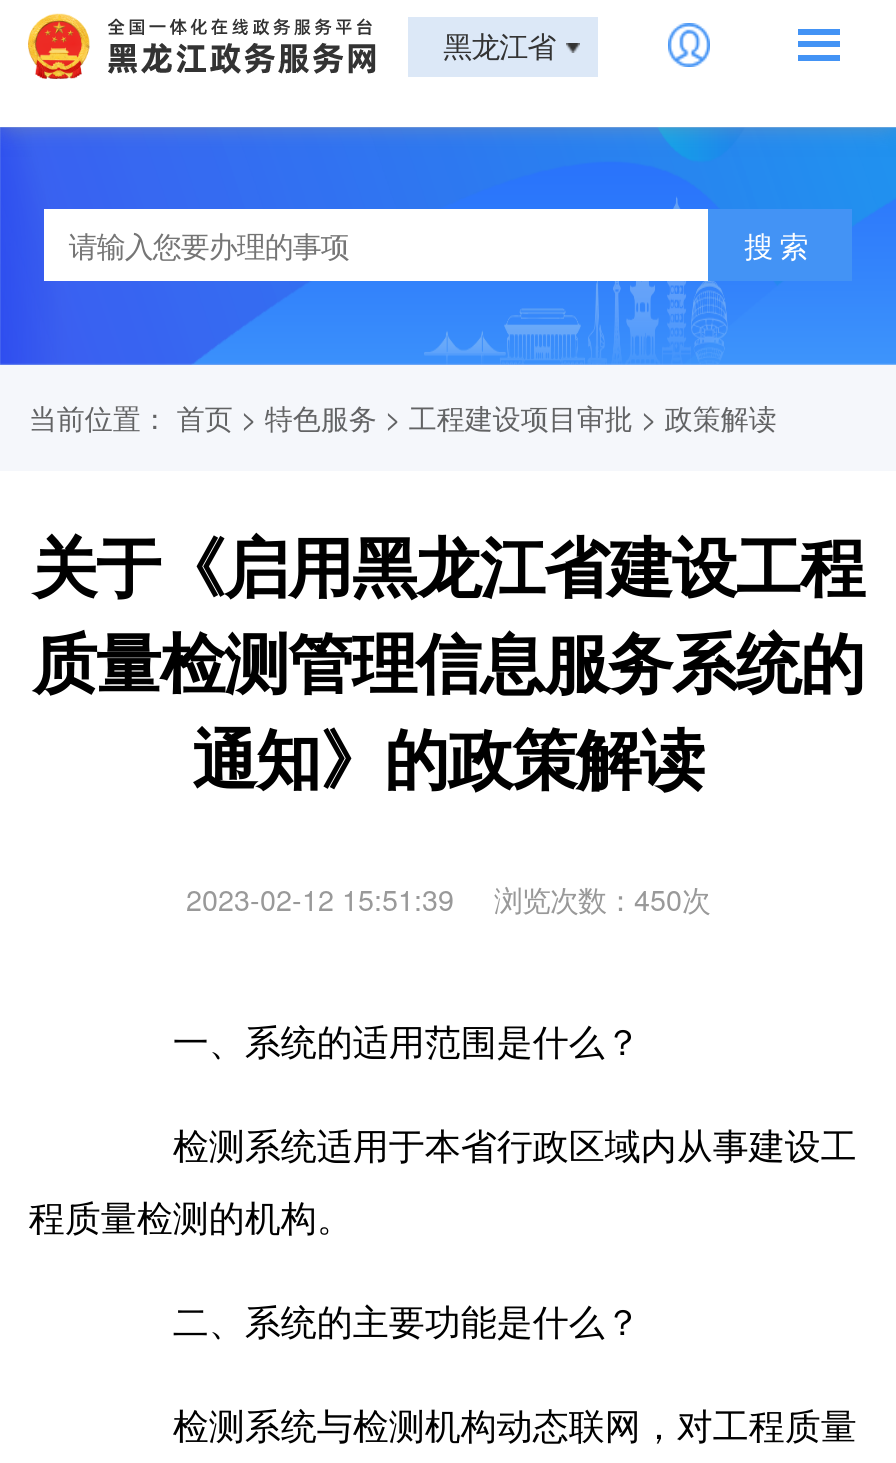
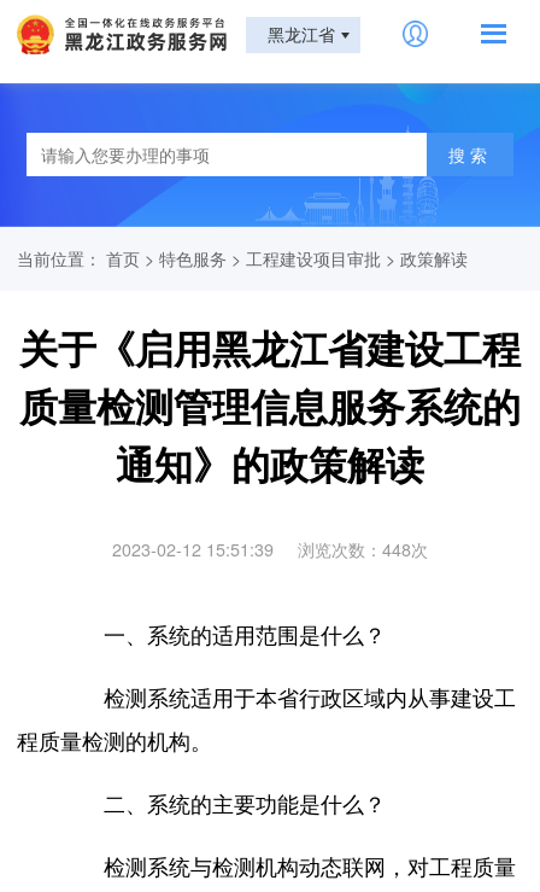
- 2023-02-12 15:51:39 浏览次数：450次
+ 2023-02-12 15:51:39 浏览次数：448次
